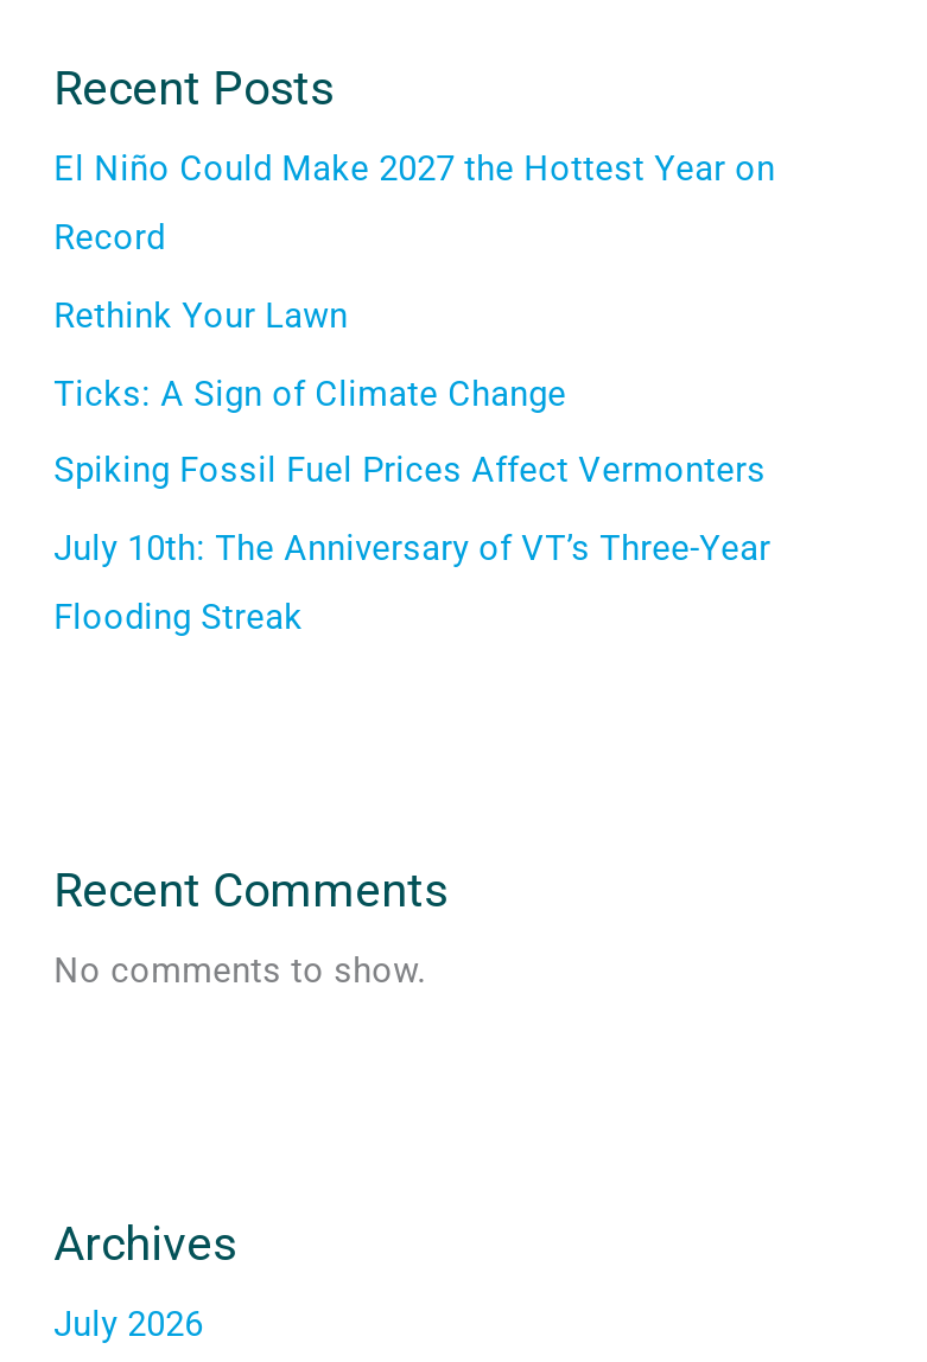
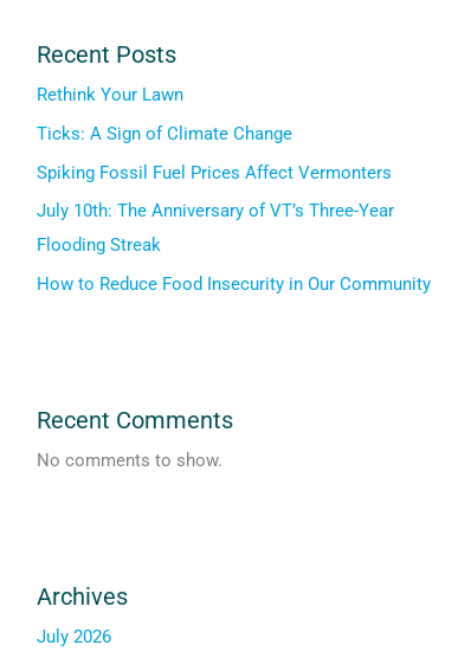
- El Niño Could Make 2027 the Hottest Year on
- Record

moved up: Rethink Your Lawn | Ticks: A Sign of Climate Change | Spiking Fossil Fuel Prices Affect Vermonters | July 10th: The Anniversary of VT’s Three-Year | Flooding Streak

+ How to Reduce Food Insecurity in Our Community
